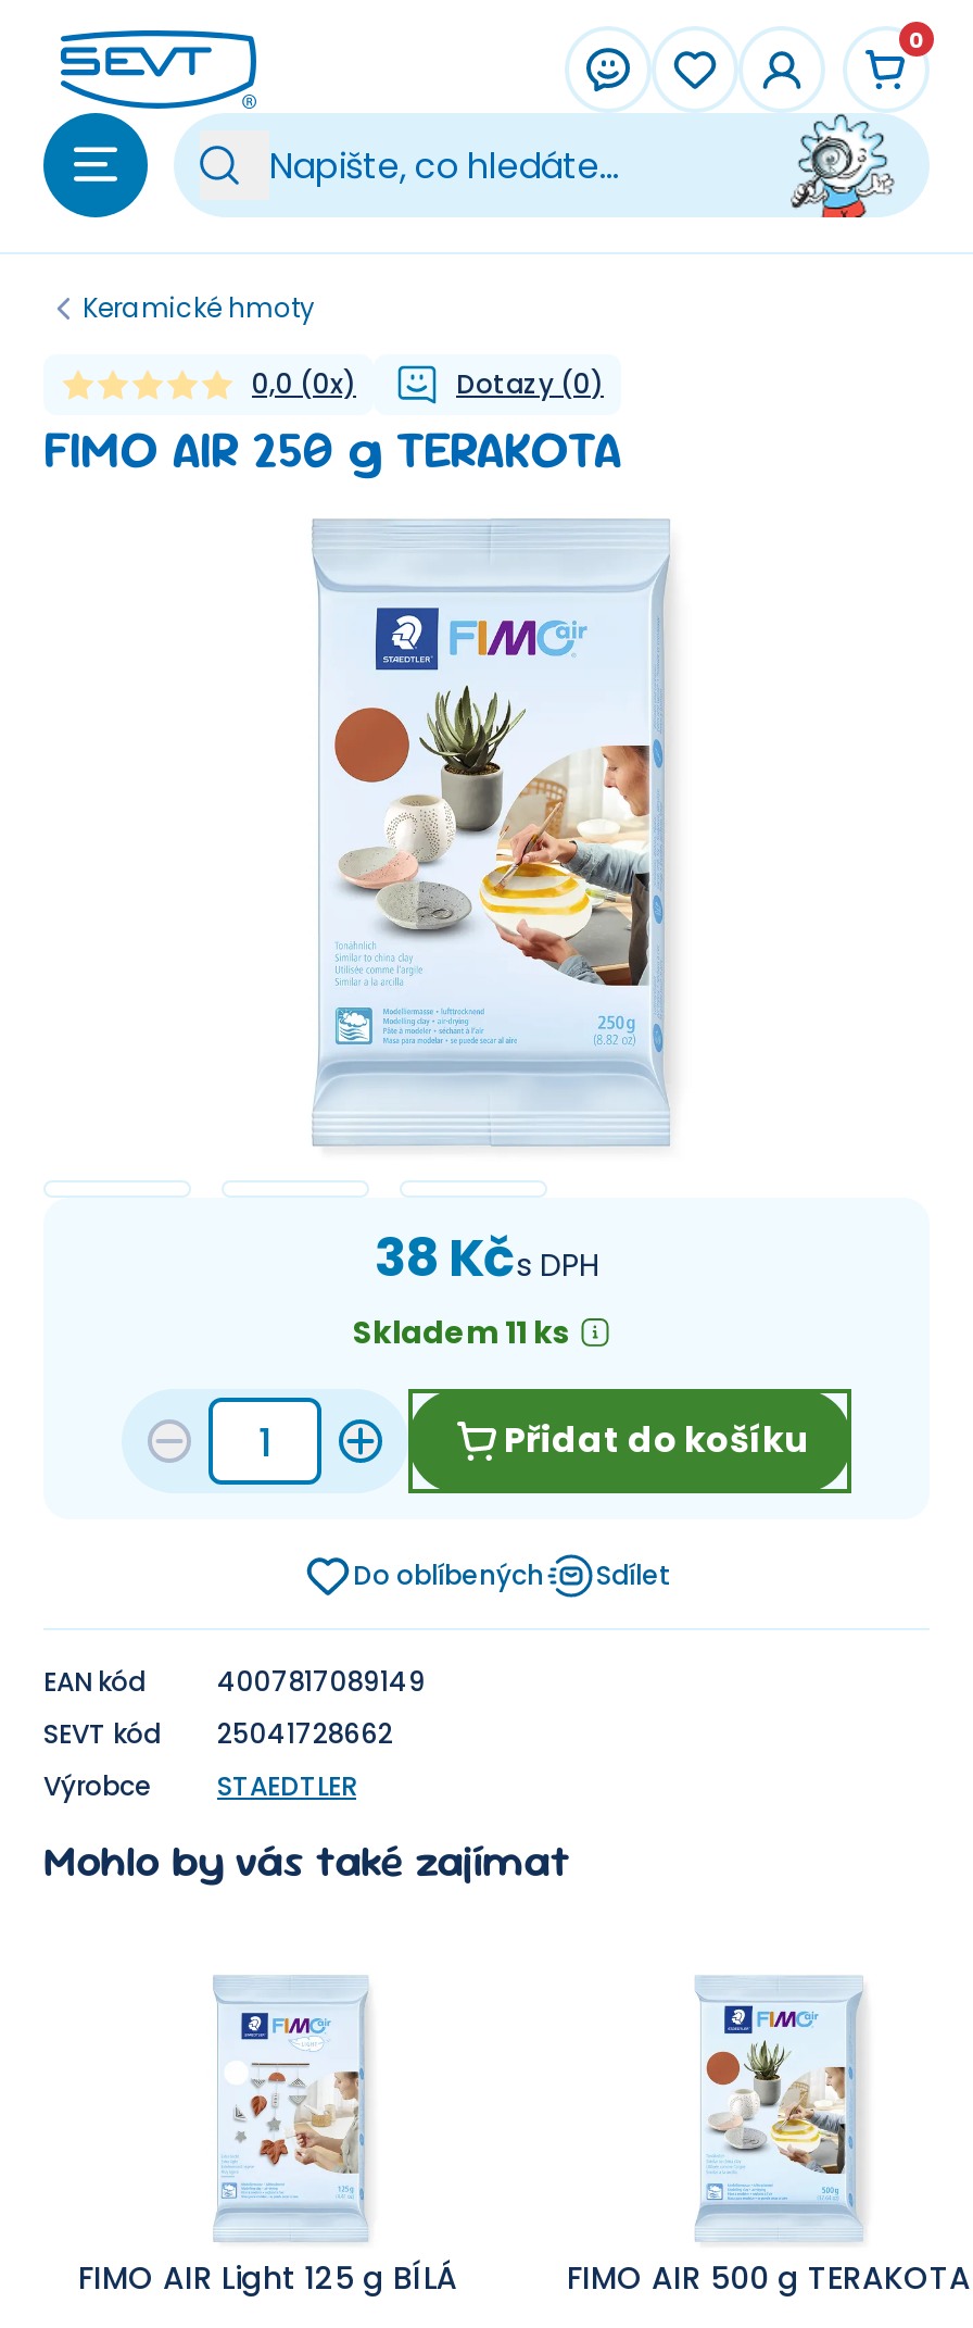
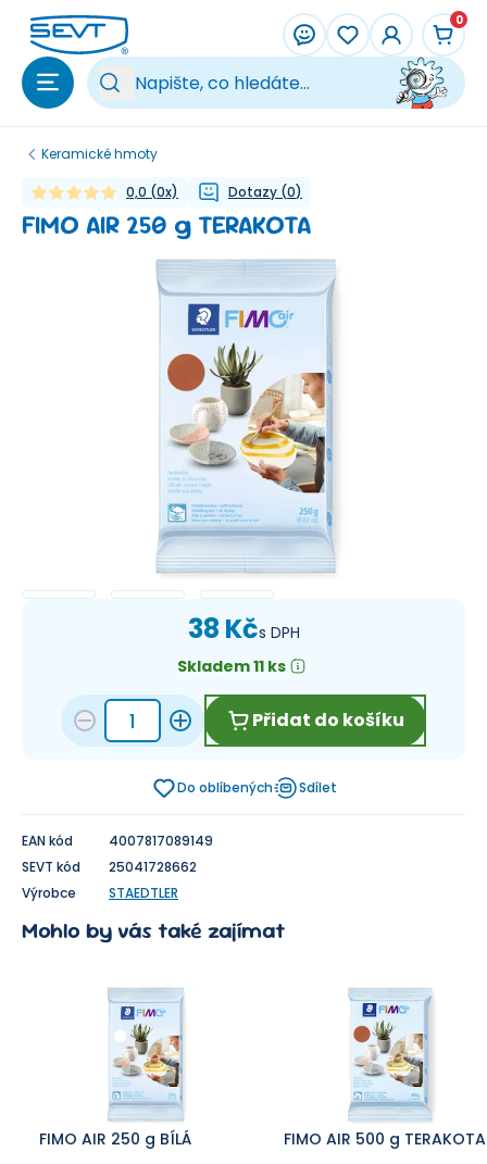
- [image]
- FIMO AIR Light 125 g BÍLÁ
+ [image]
+ FIMO AIR 250 g BÍLÁ
